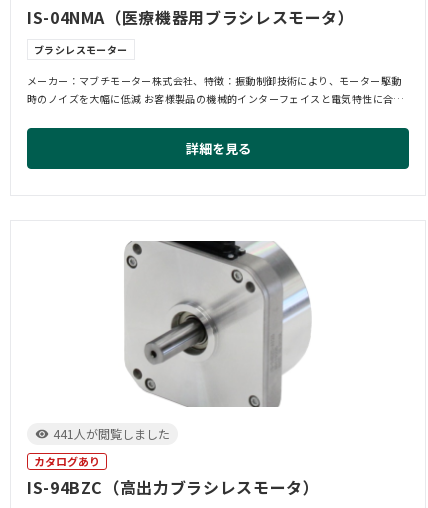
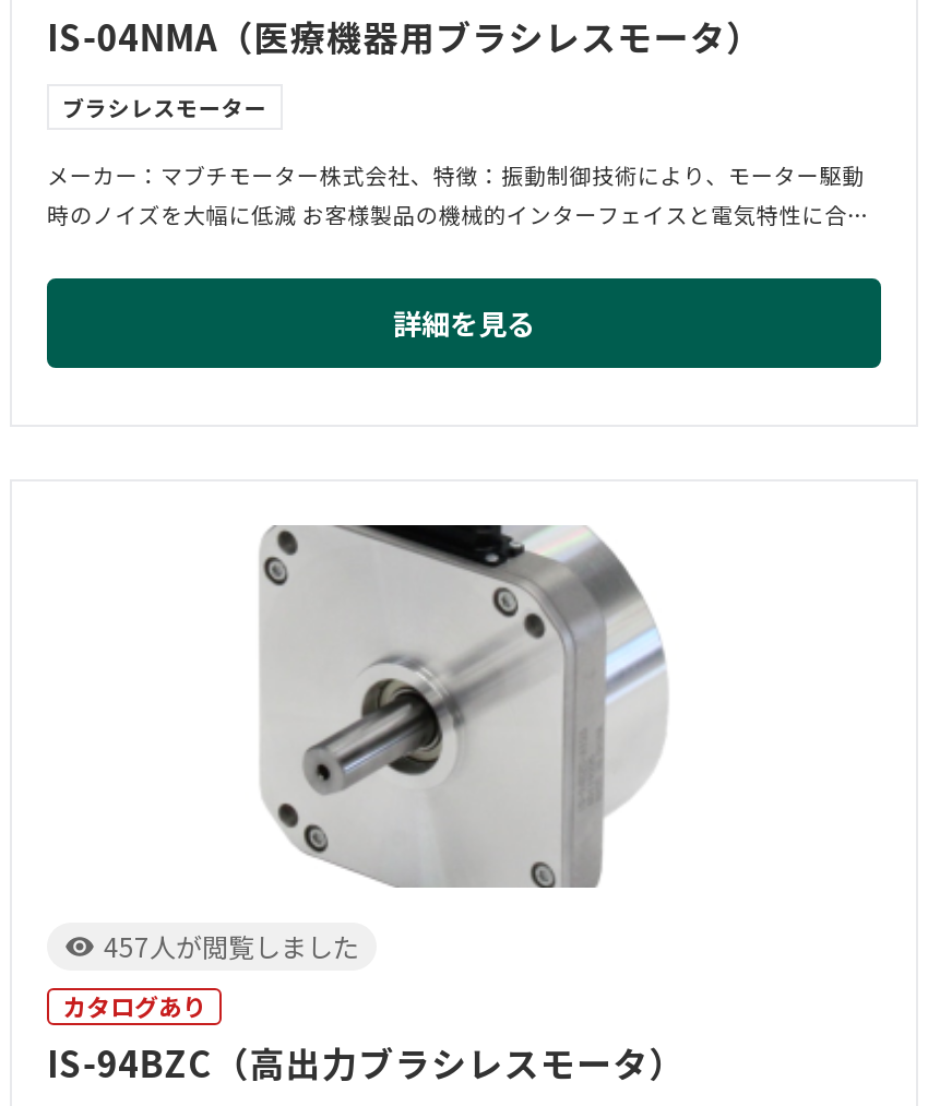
- 441人が閲覧しました
+ 457人が閲覧しました
